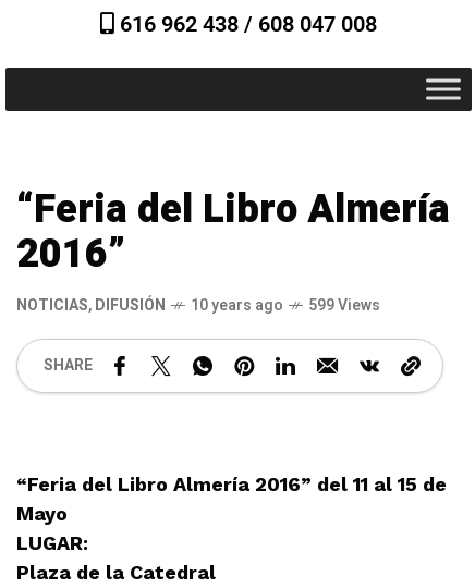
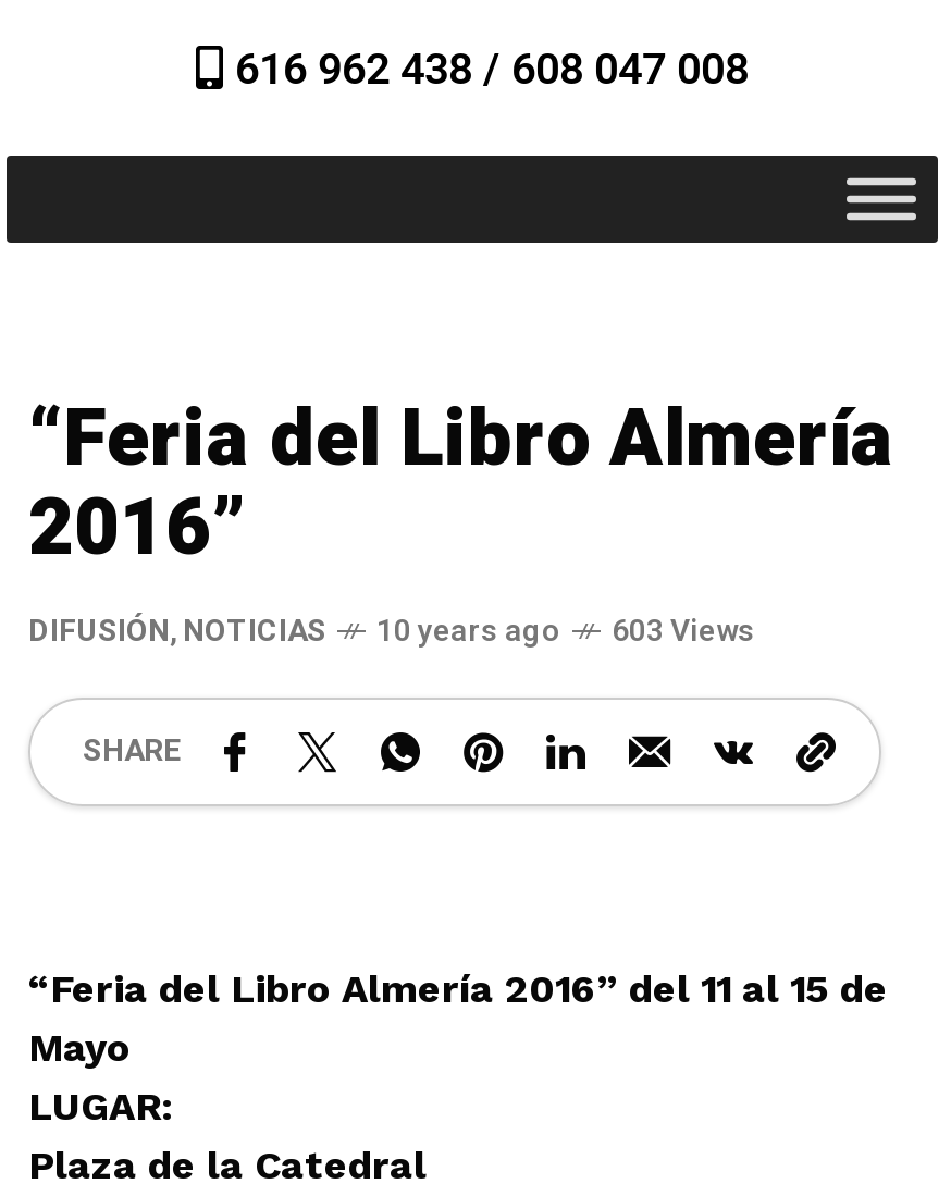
- NOTICIAS, DIFUSIÓN
+ DIFUSIÓN, NOTICIAS

- 599 Views
+ 603 Views
